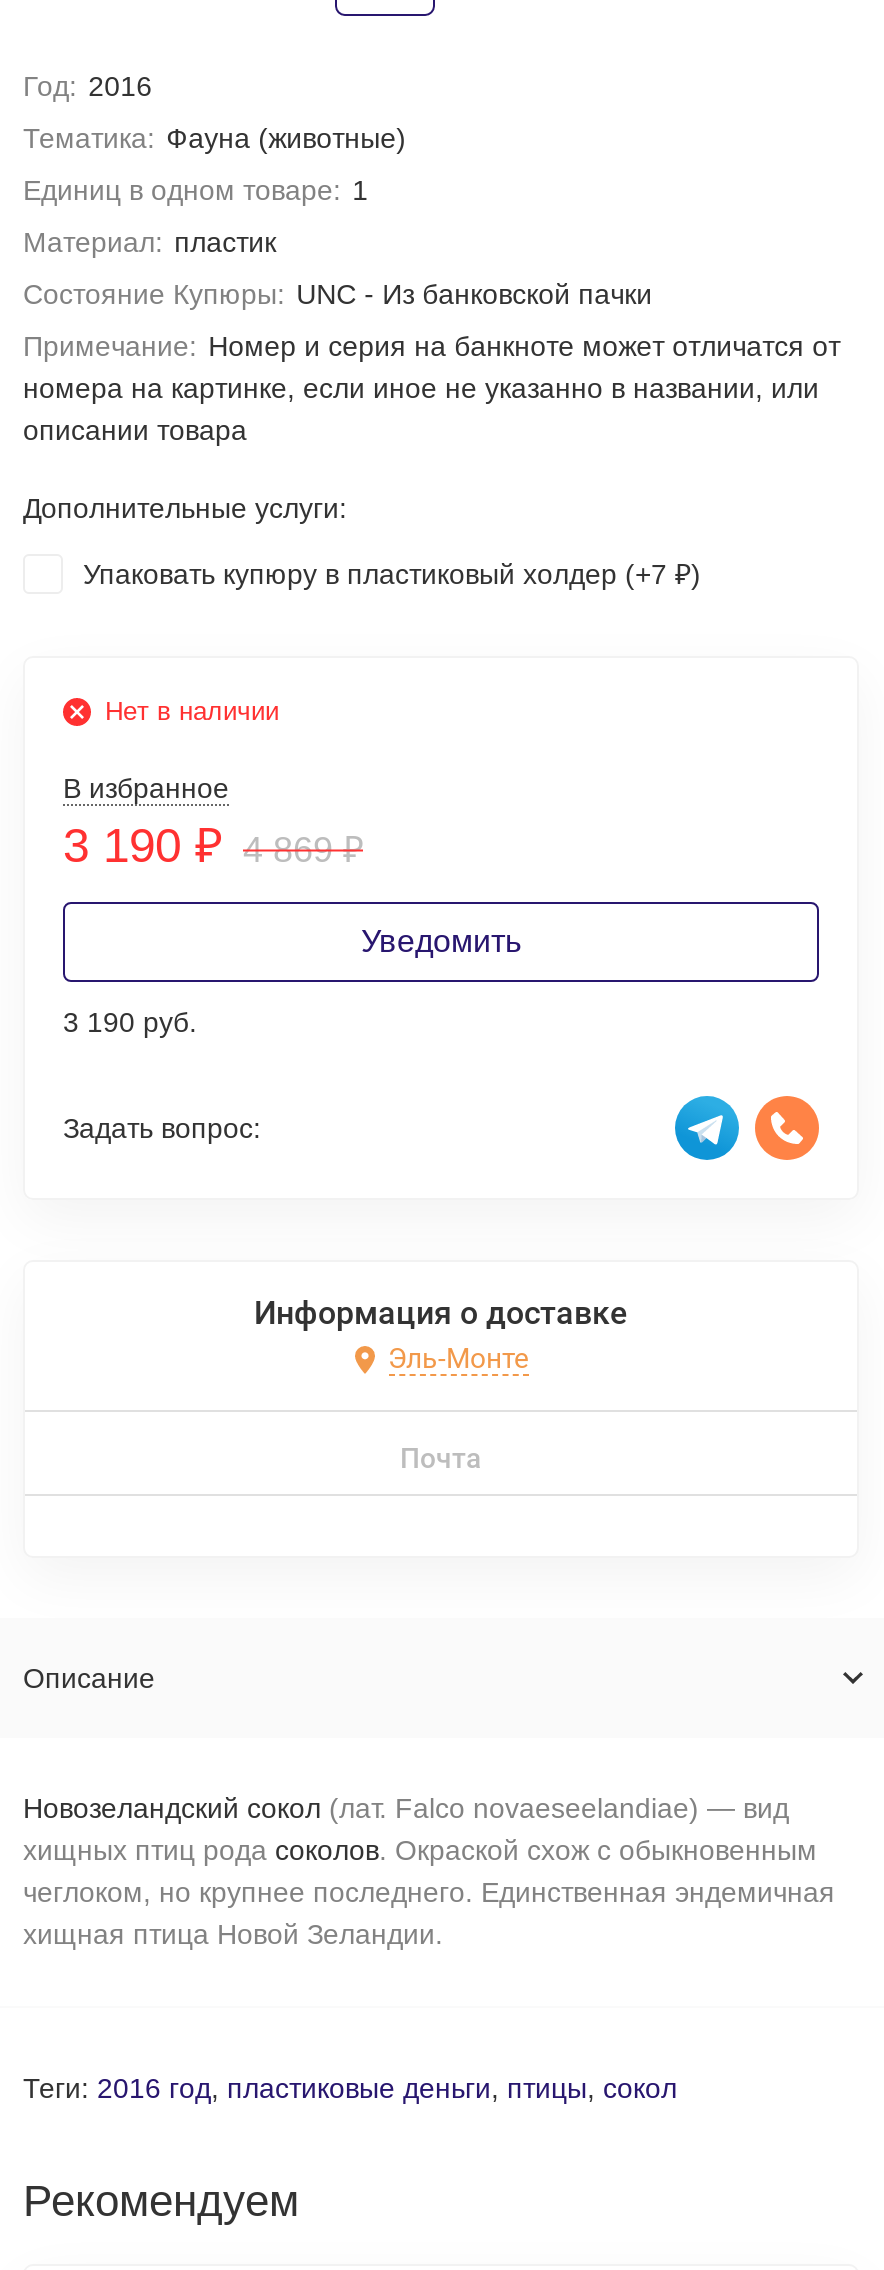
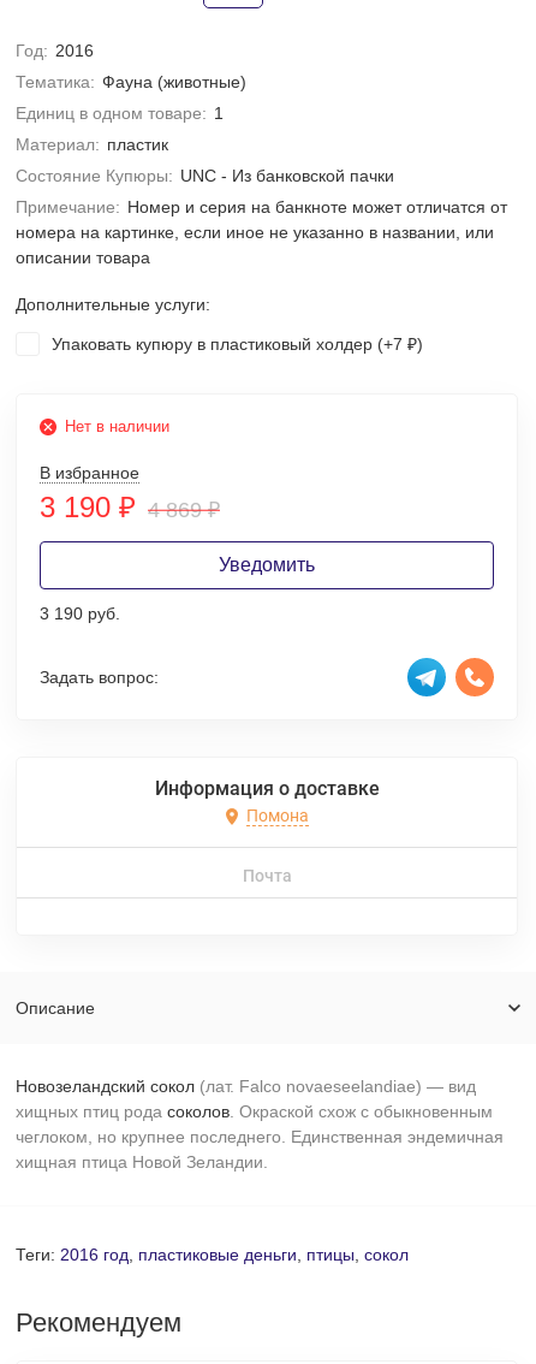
- Эль-Монте
+ Помона
